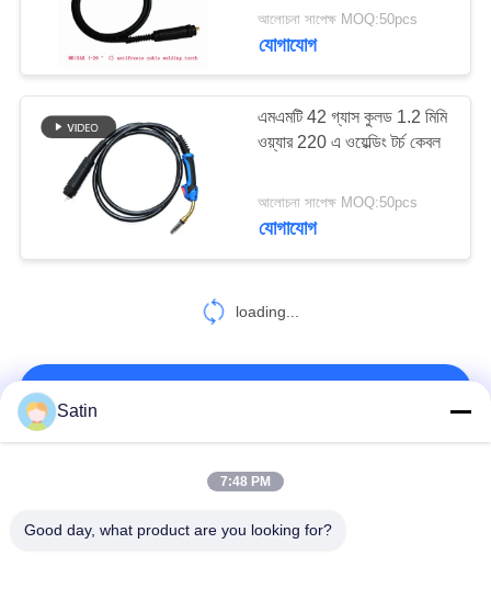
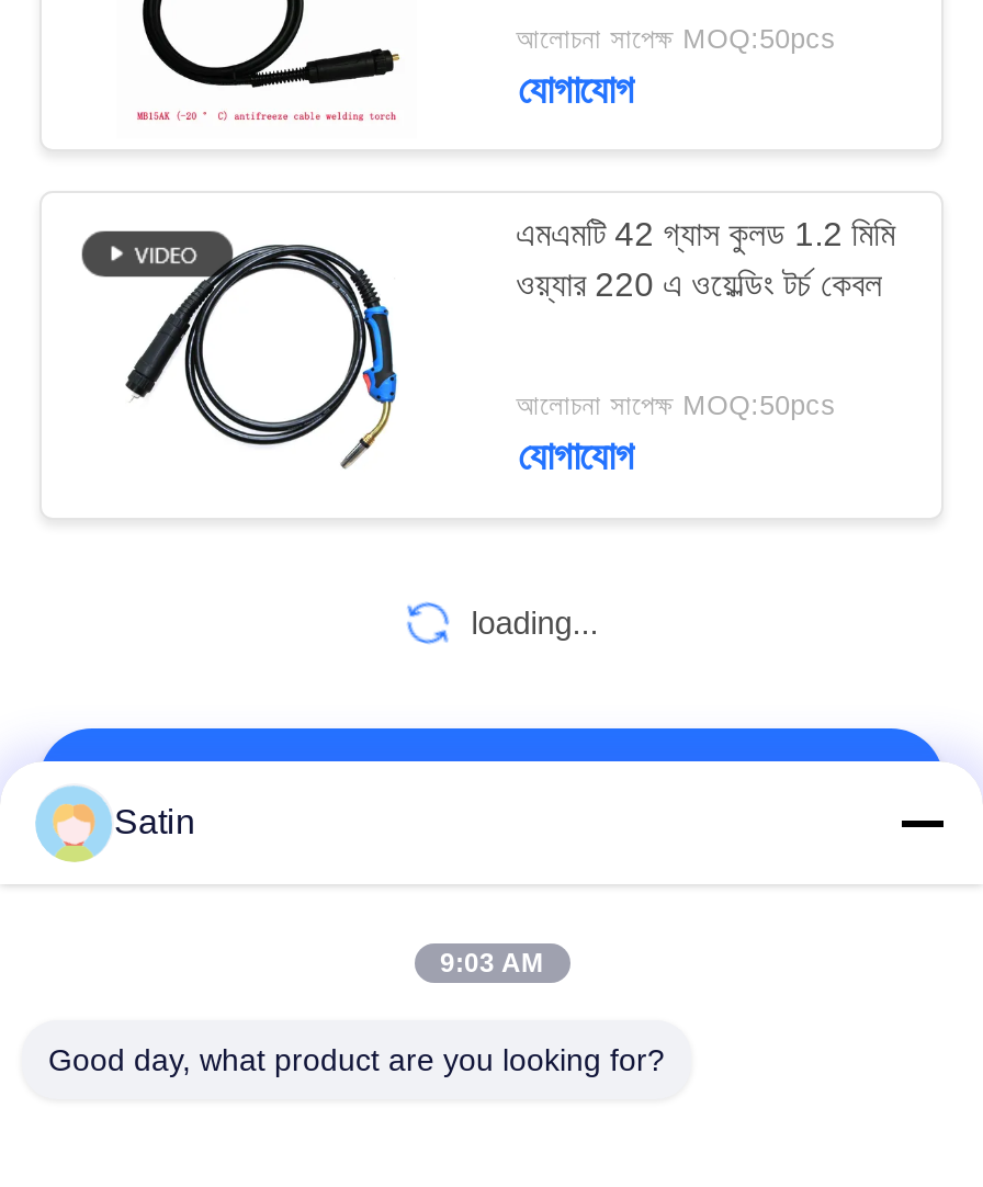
- 7:48 PM
+ 9:03 AM
